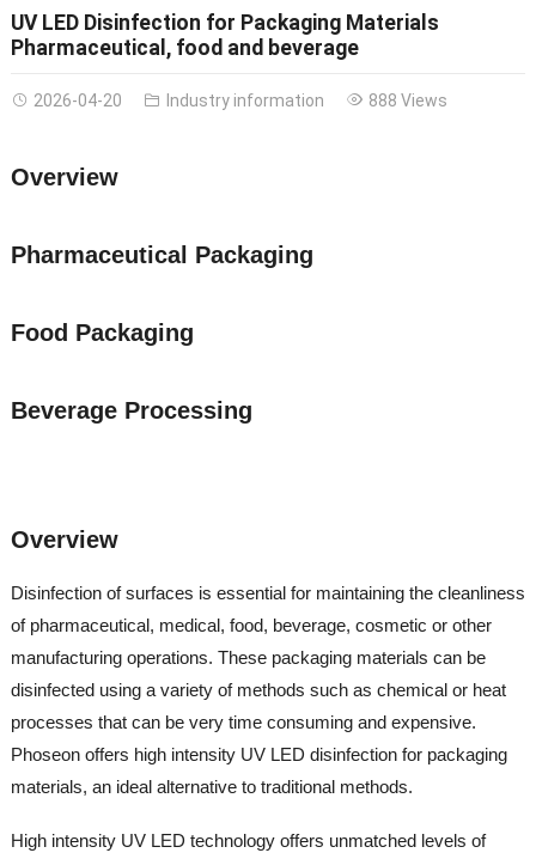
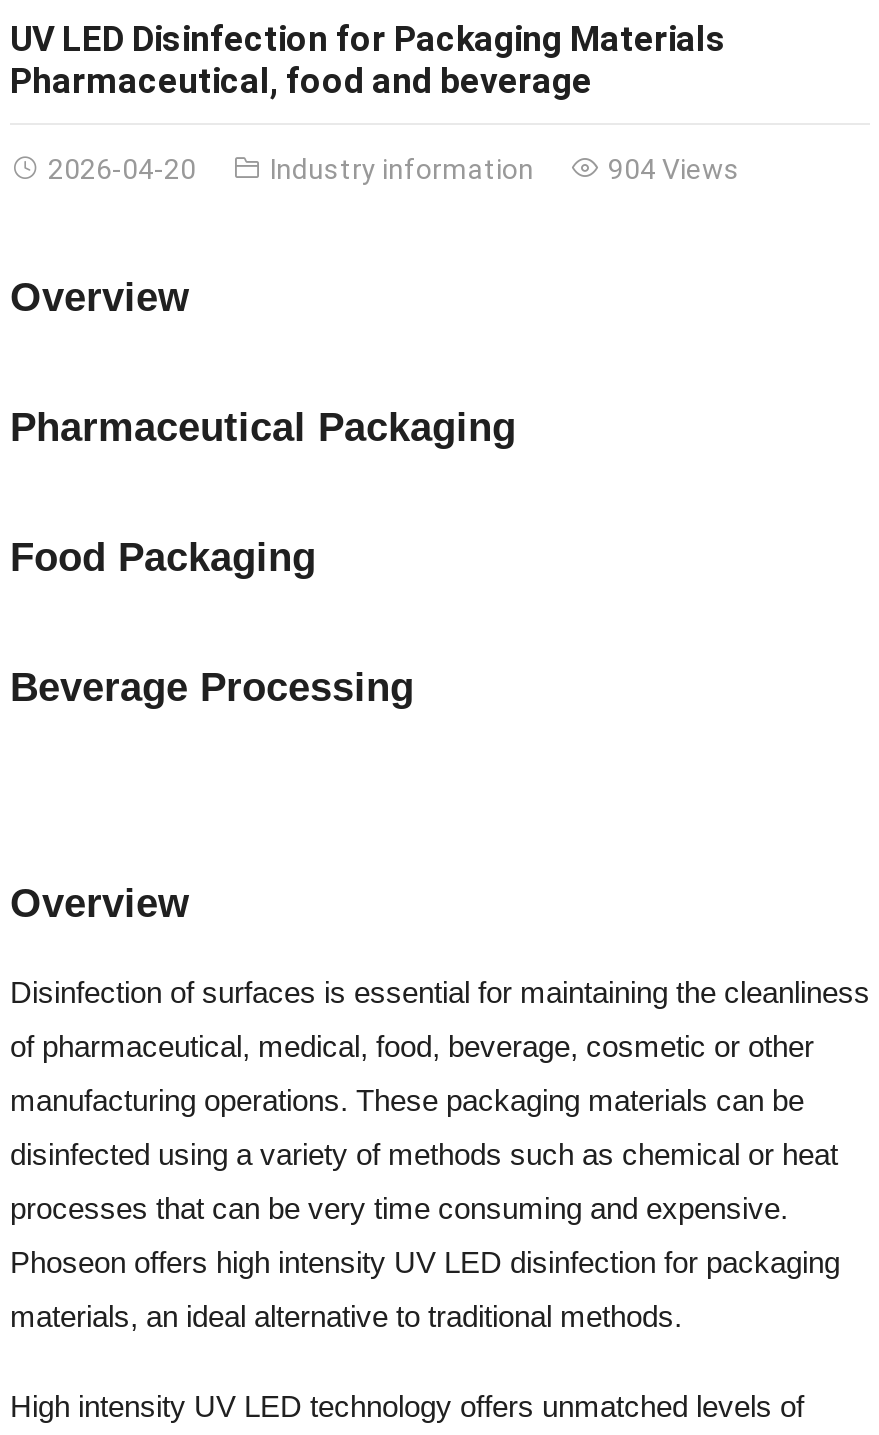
- 888 Views
+ 904 Views
